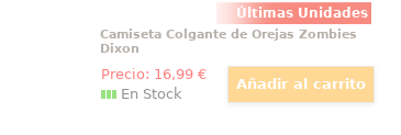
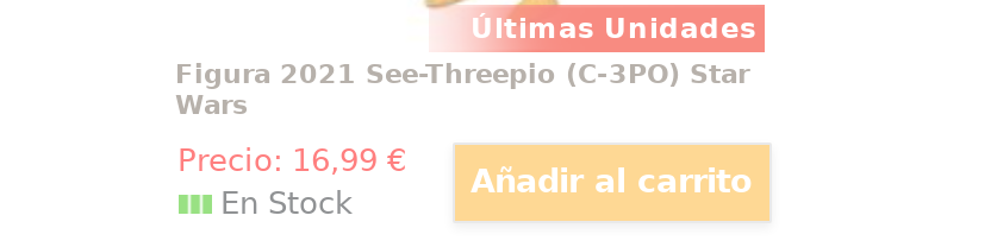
- Camiseta Colgante de Orejas Zombies
- Dixon
+ Figura 2021 See-Threepio (C-3PO) Star
+ Wars
